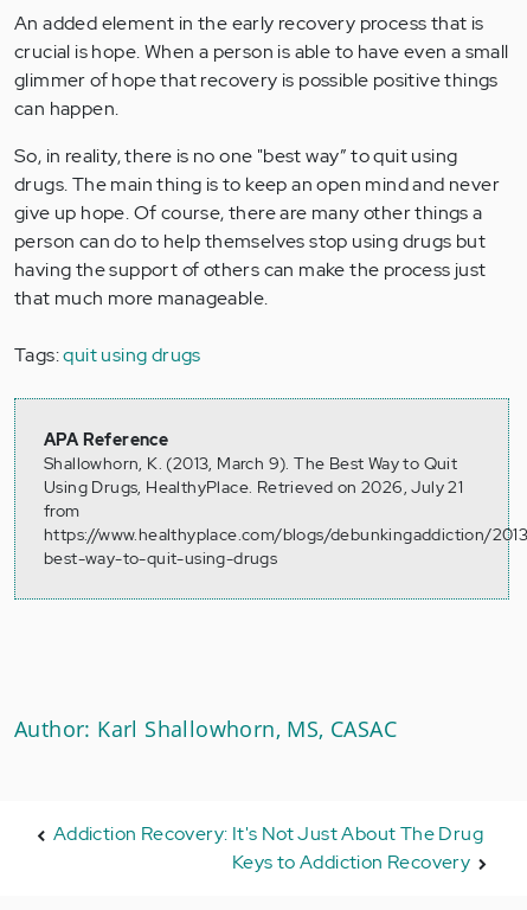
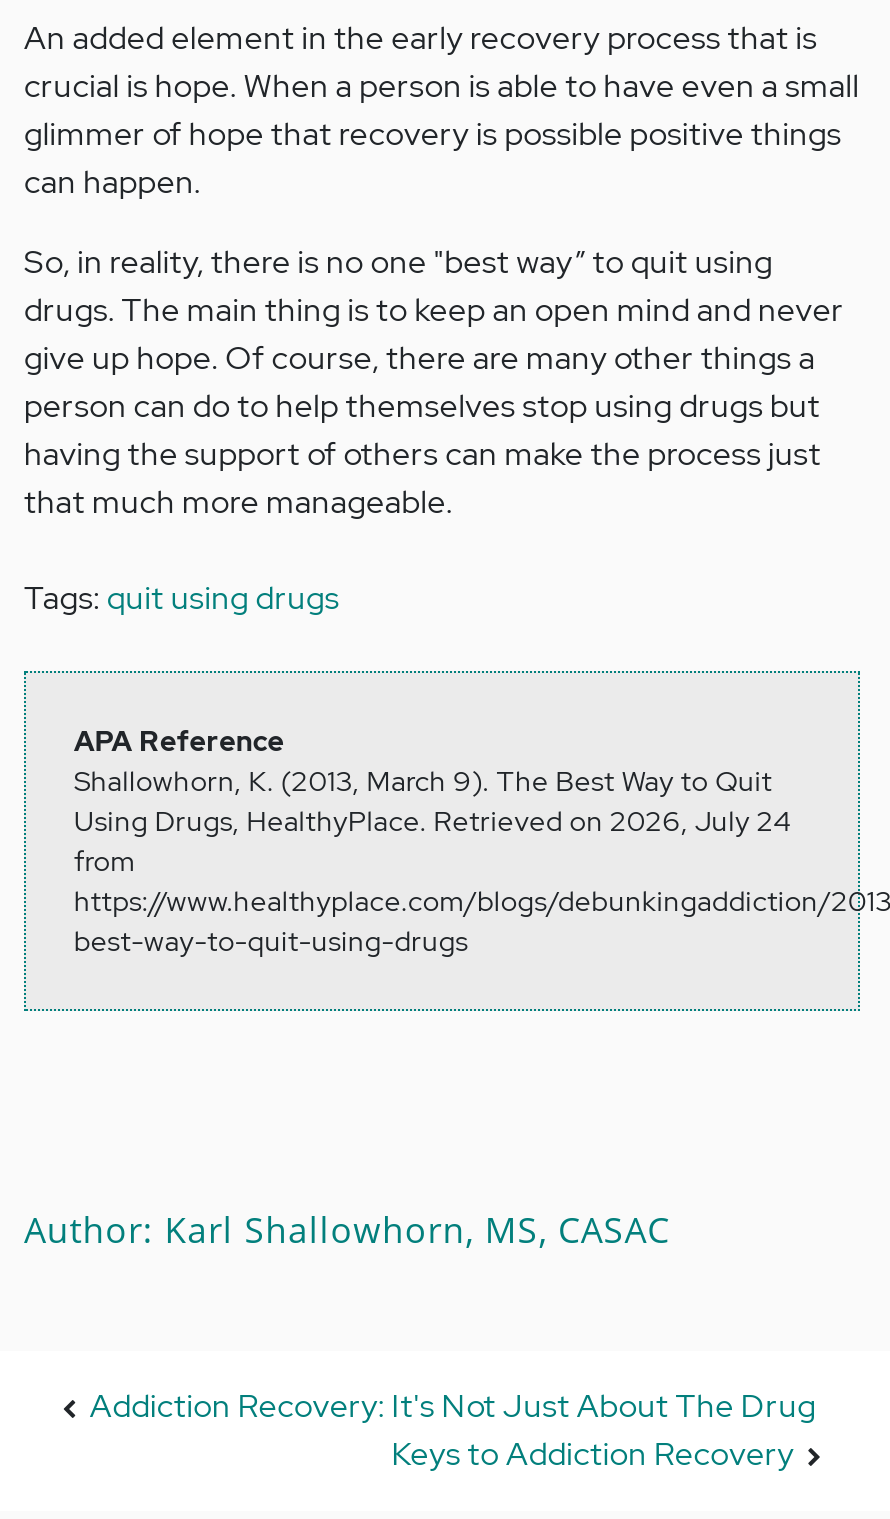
- Using Drugs, HealthyPlace. Retrieved on 2026, July 21
+ Using Drugs, HealthyPlace. Retrieved on 2026, July 24
